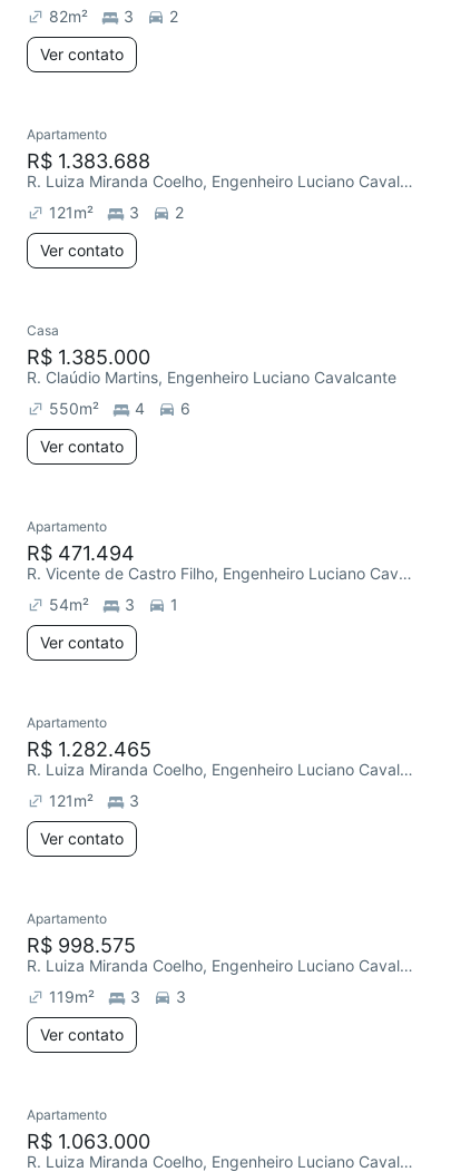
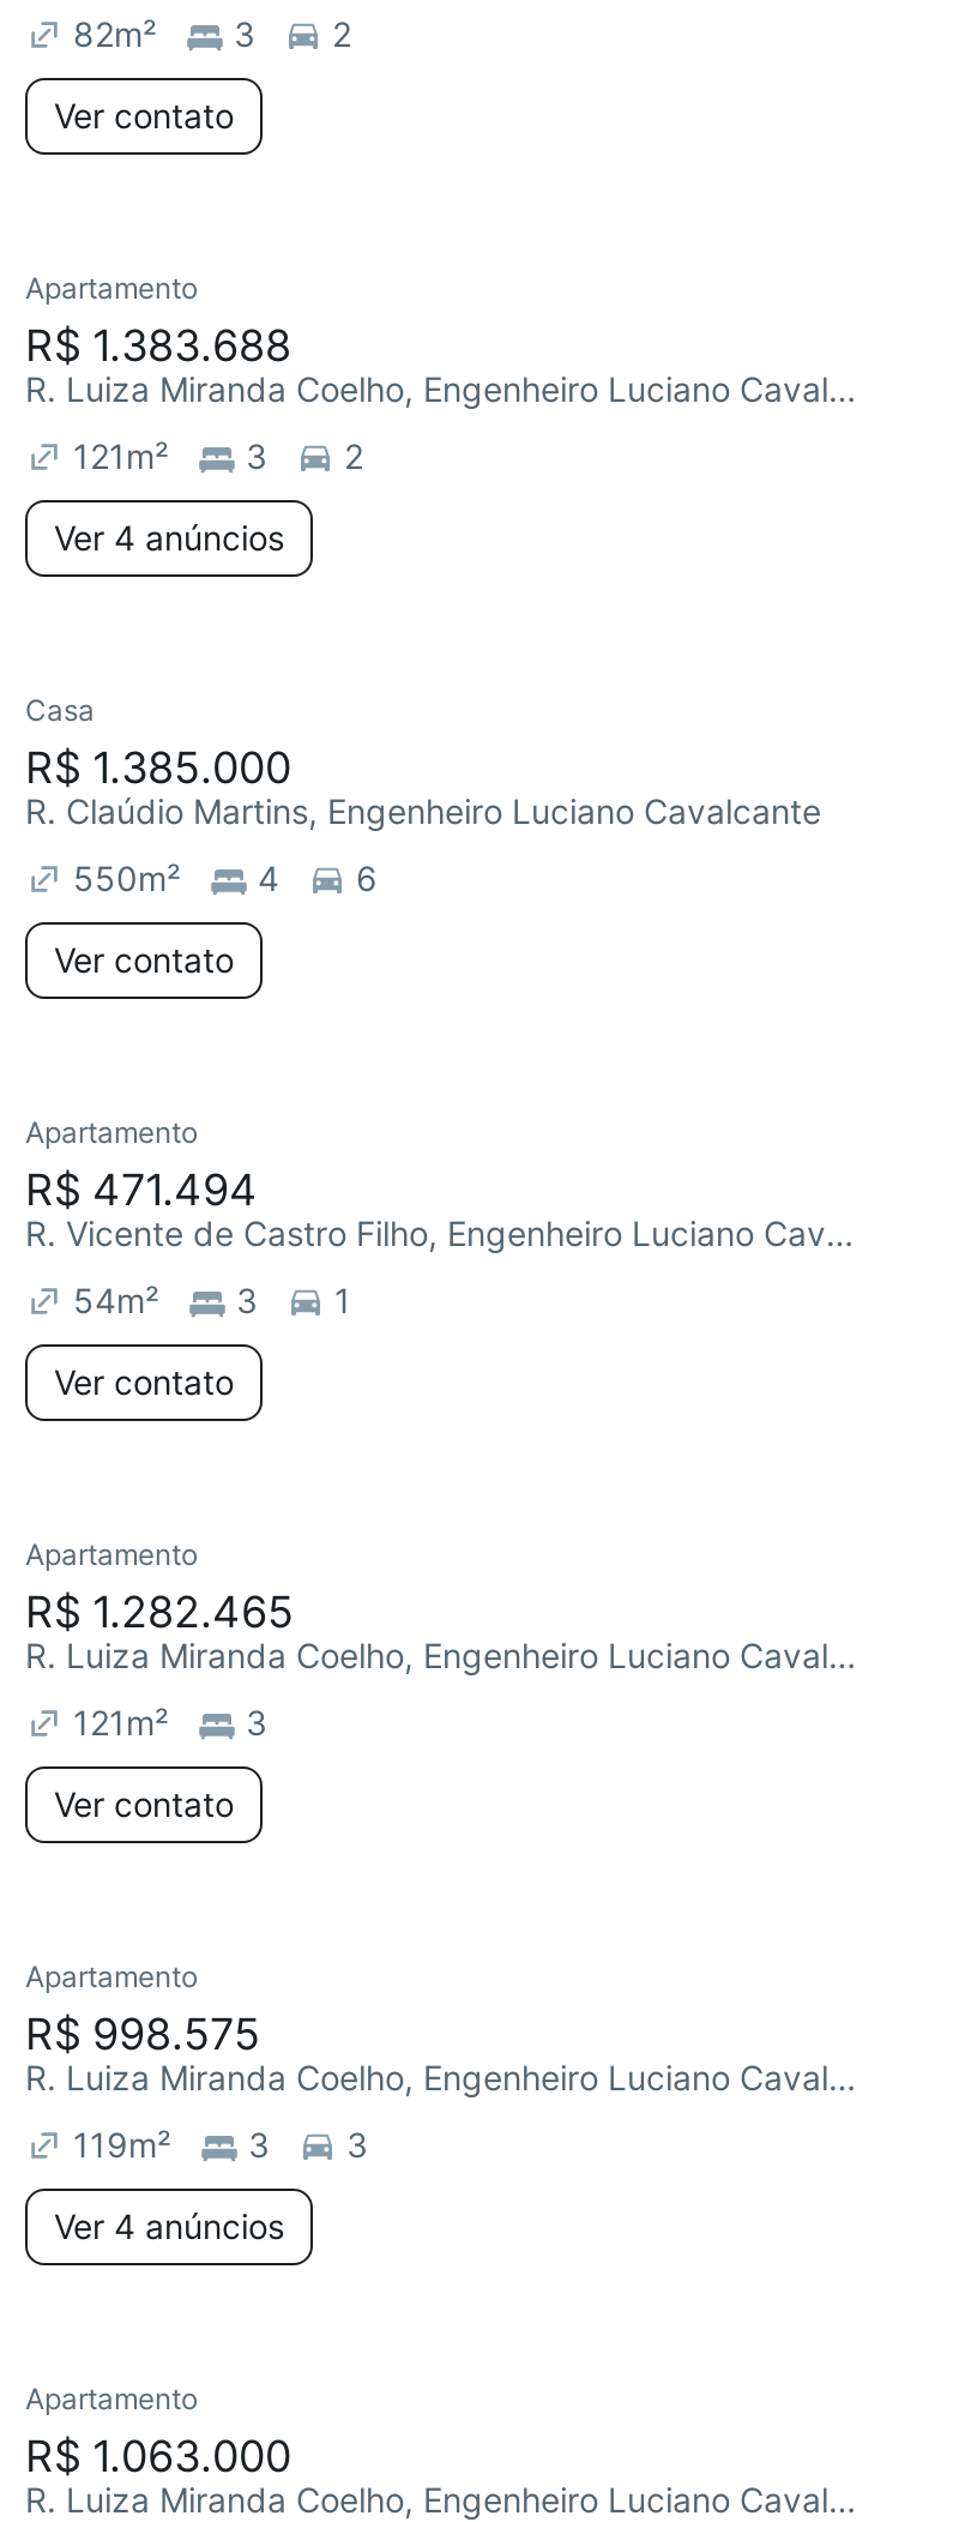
- Ver contato
+ Ver 4 anúncios

- Ver contato
+ Ver 4 anúncios
